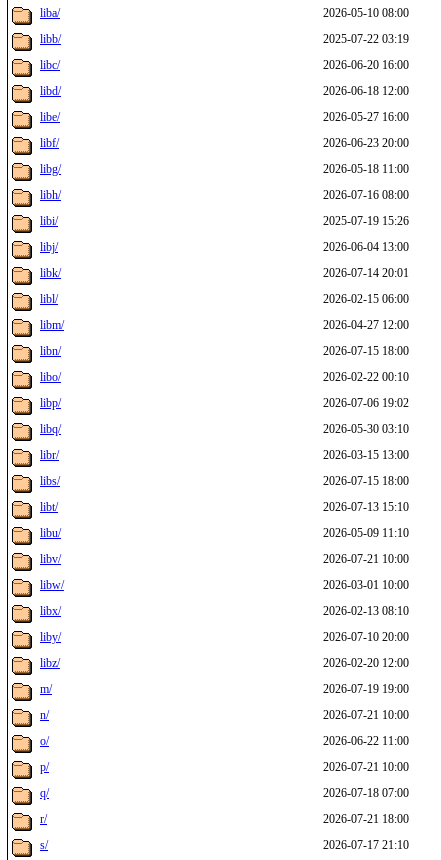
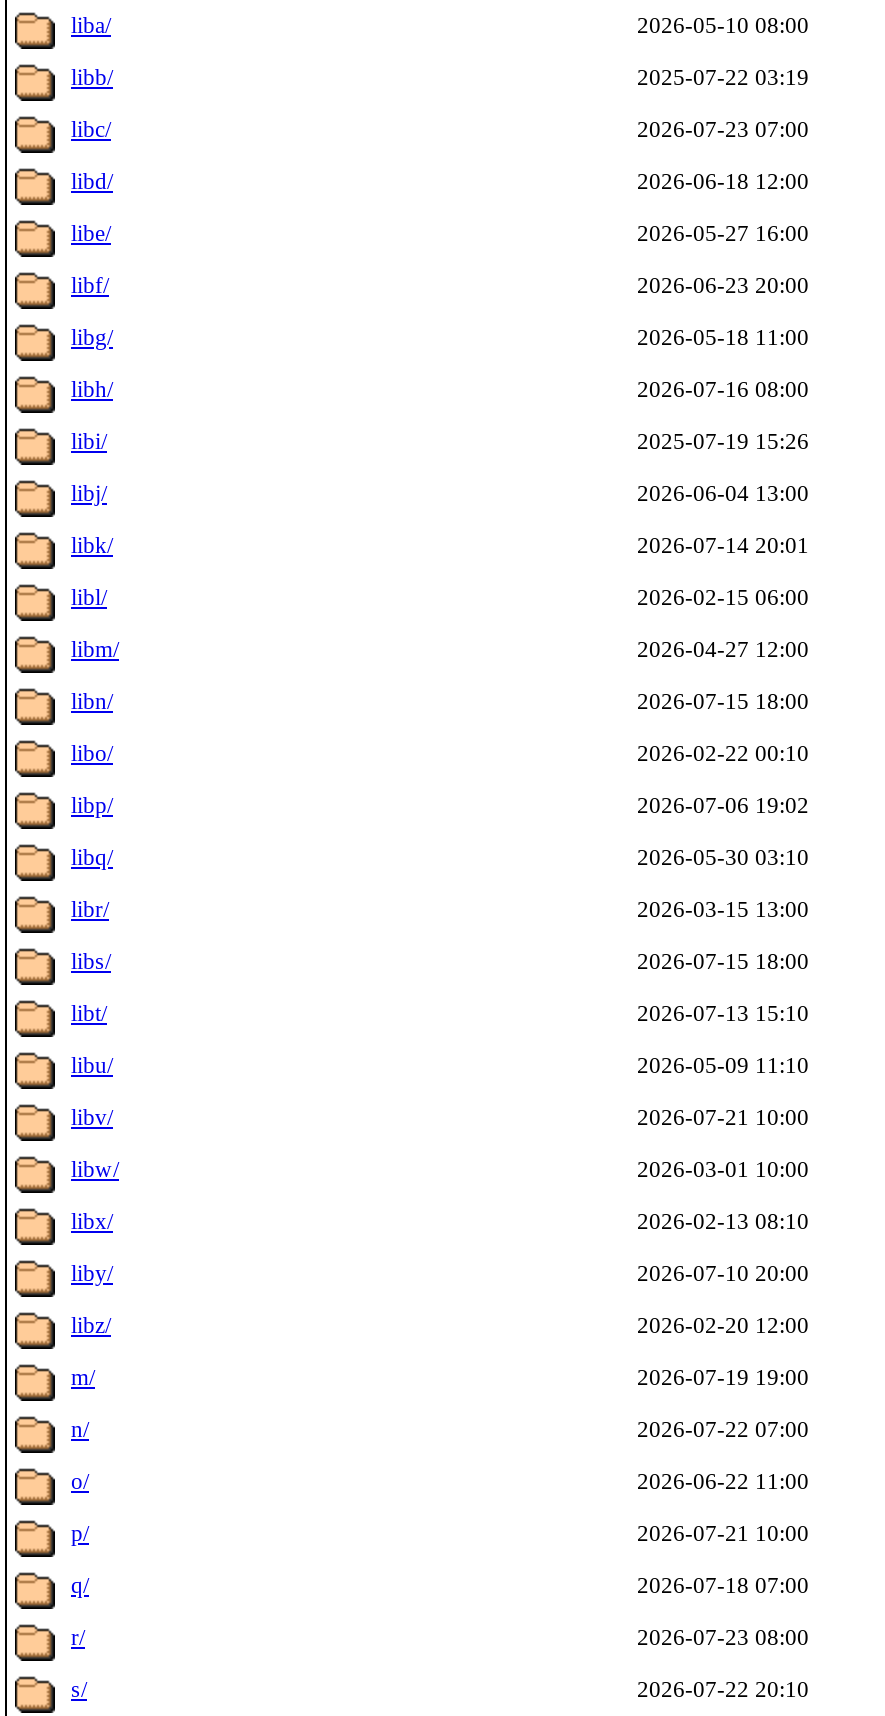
- 2026-06-20 16:00
+ 2026-07-23 07:00

- 2026-07-21 10:00
+ 2026-07-22 07:00

- 2026-07-21 18:00
+ 2026-07-23 08:00

- 2026-07-17 21:10
+ 2026-07-22 20:10
